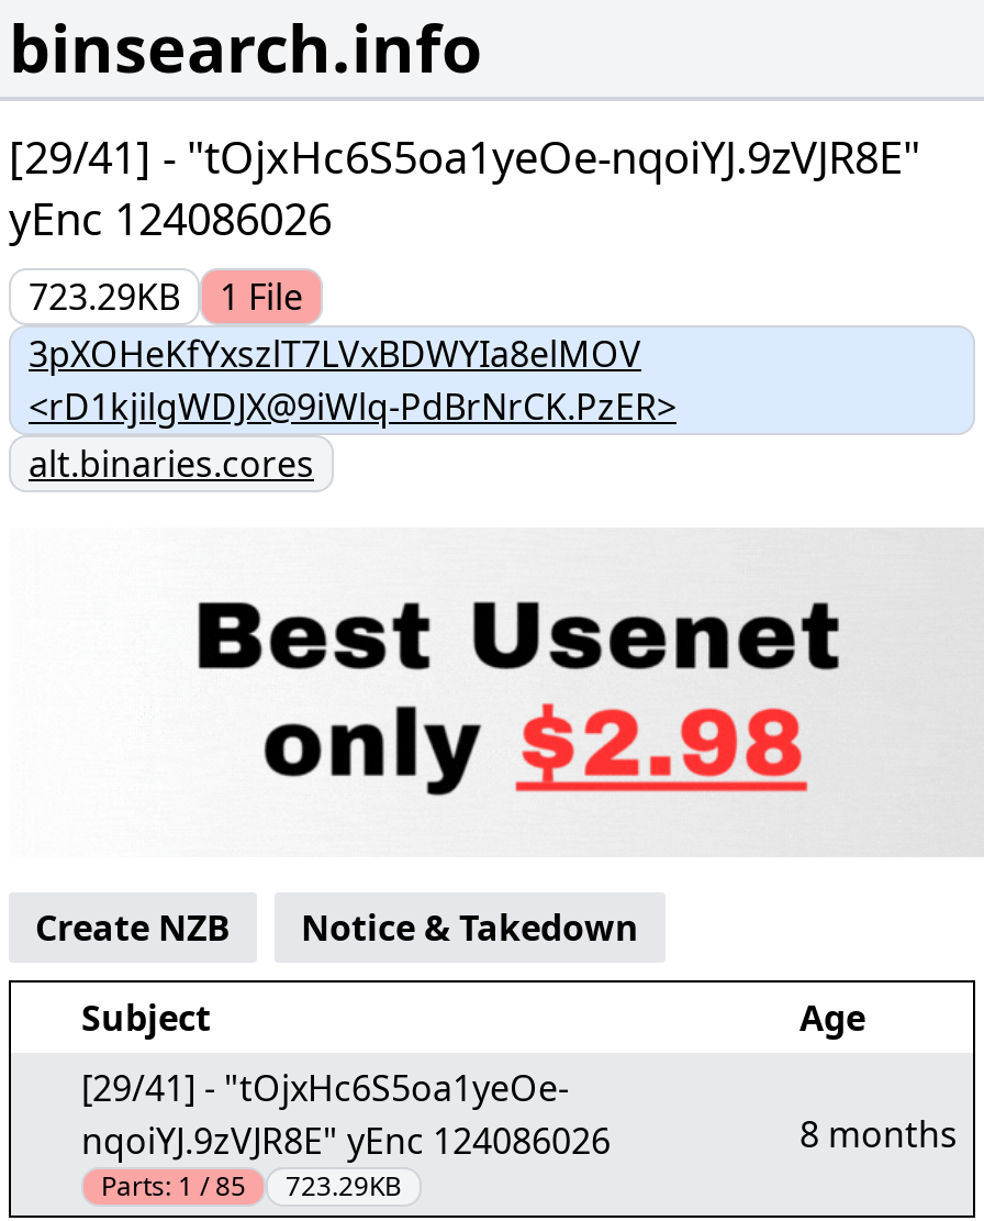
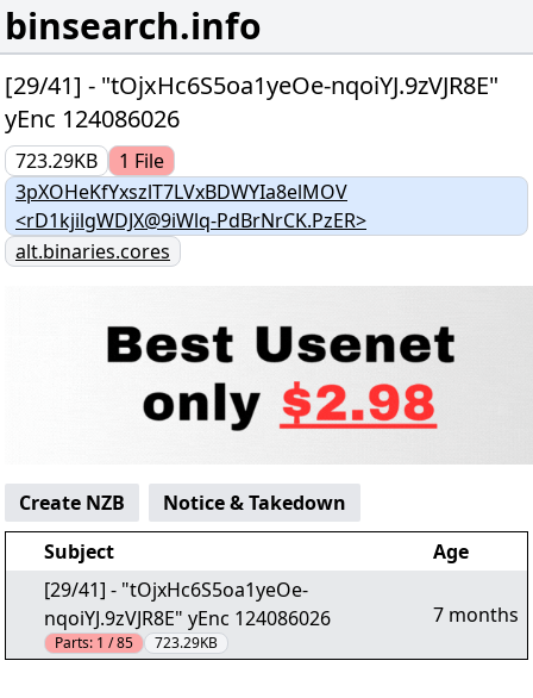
- 8 months
+ 7 months
